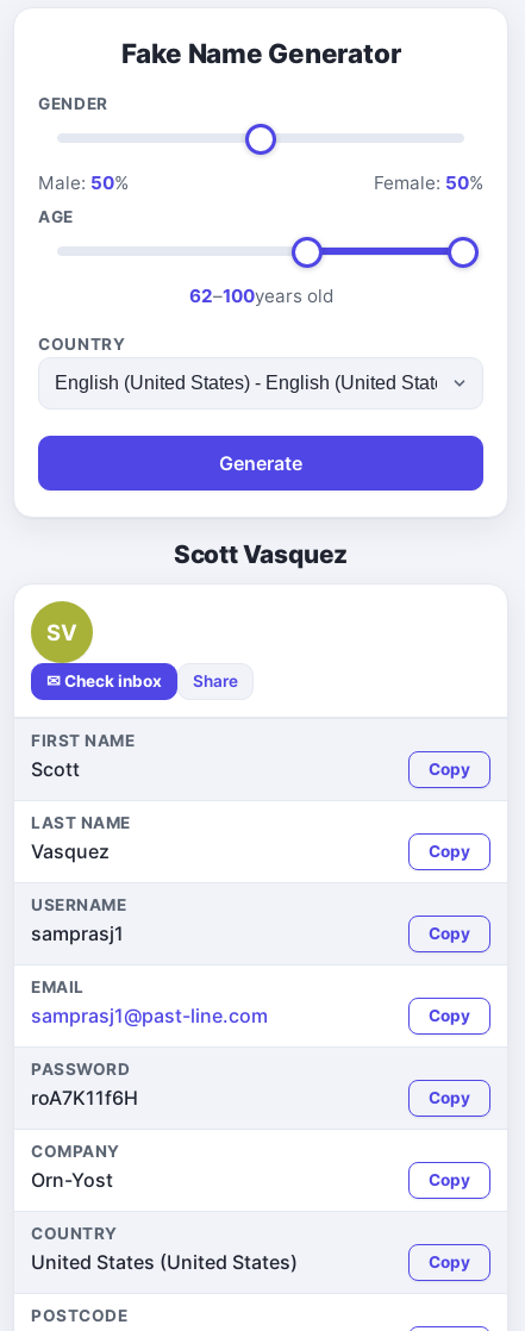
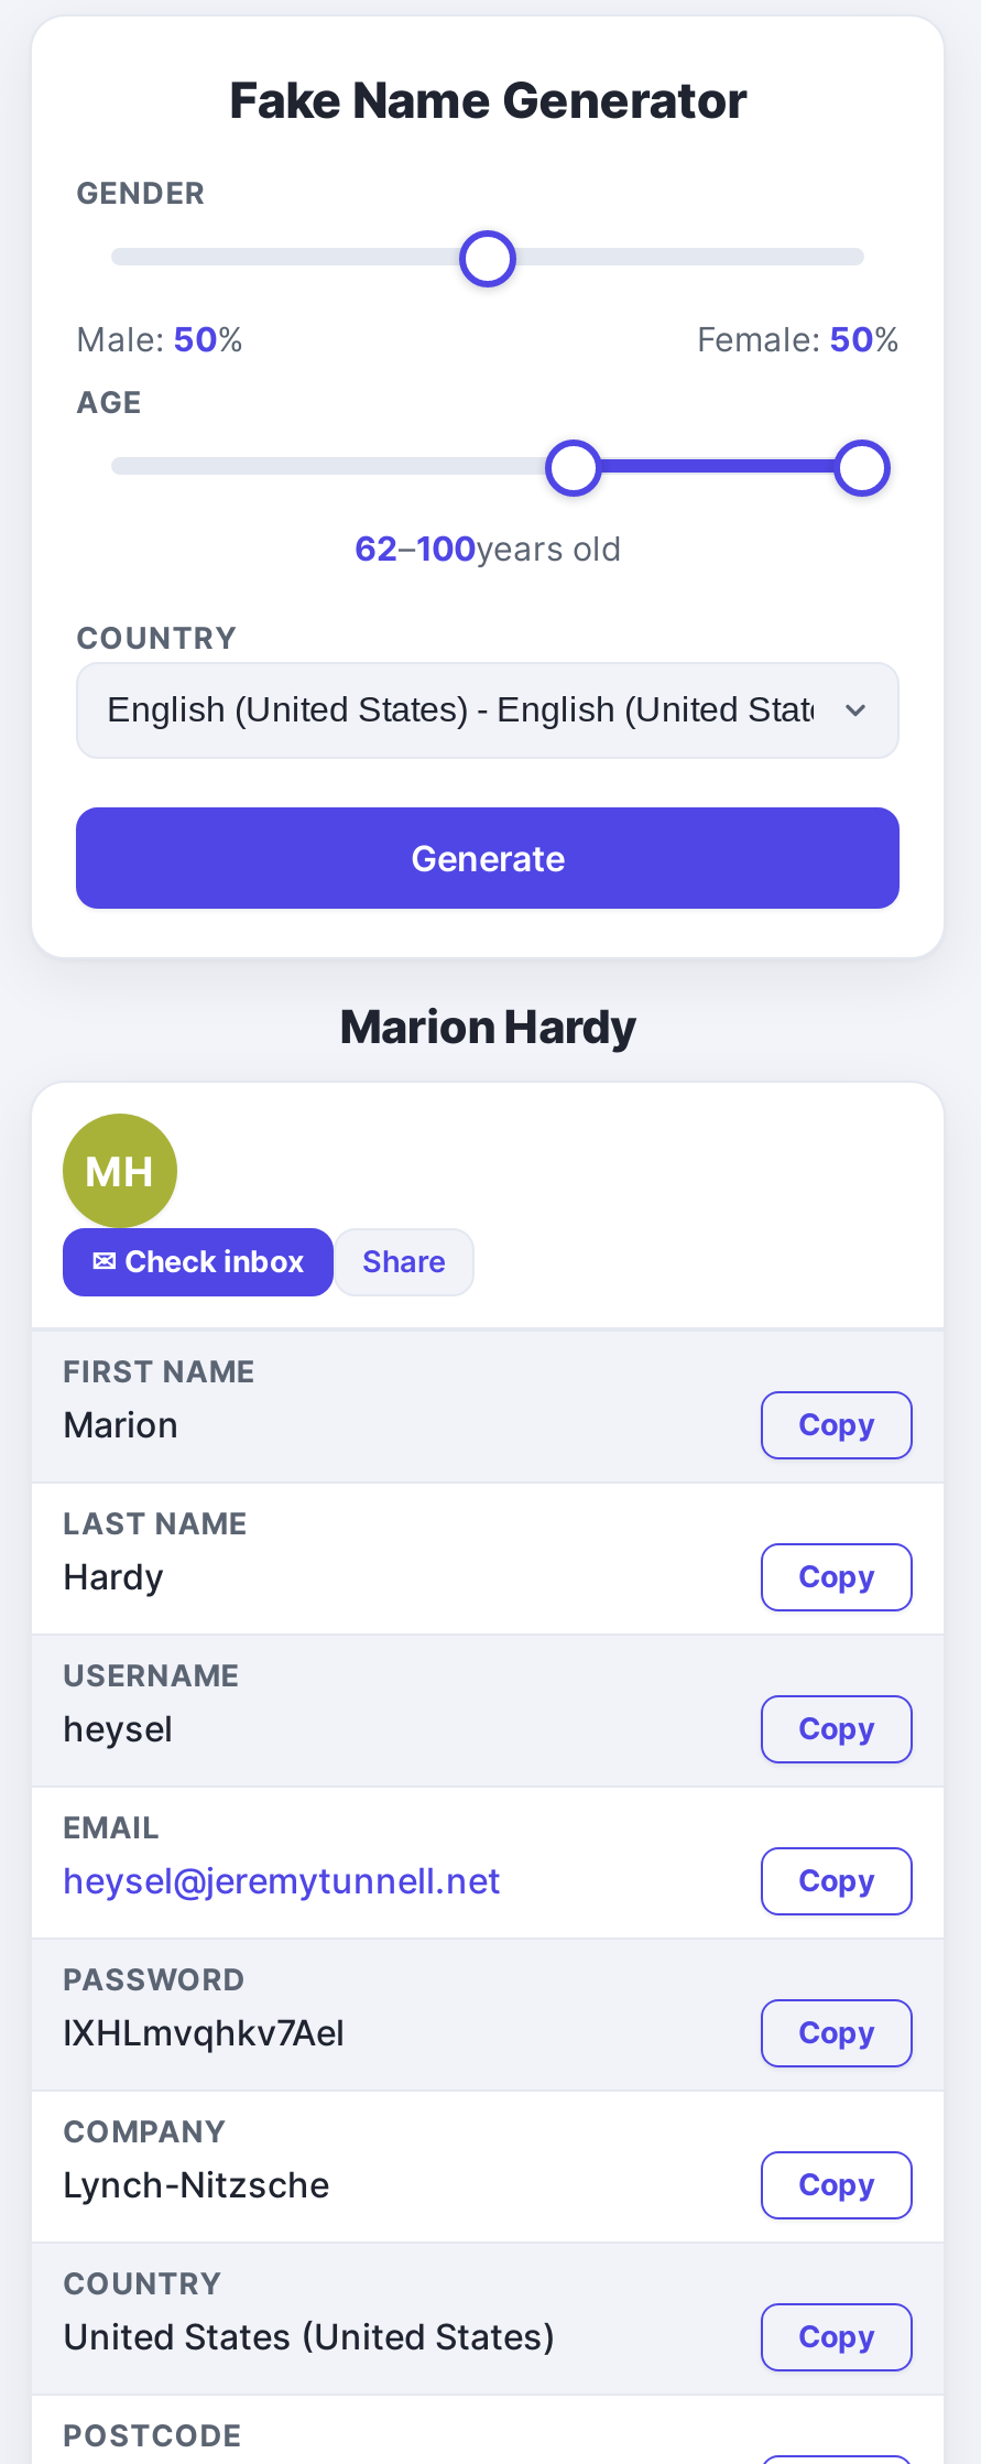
- Scott Vasquez
+ Marion Hardy

- SV
+ MH

- Scott
+ Marion

- Vasquez
+ Hardy

- samprasj1
+ heysel

- samprasj1@past-line.com
+ heysel@jeremytunnell.net

- roA7K11f6H
+ IXHLmvqhkv7Ael

- Orn-Yost
+ Lynch-Nitzsche
